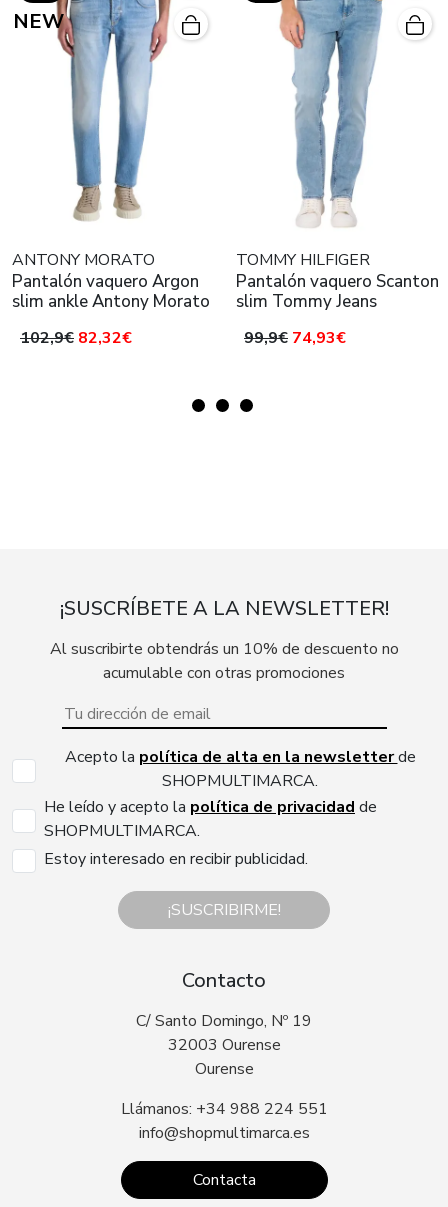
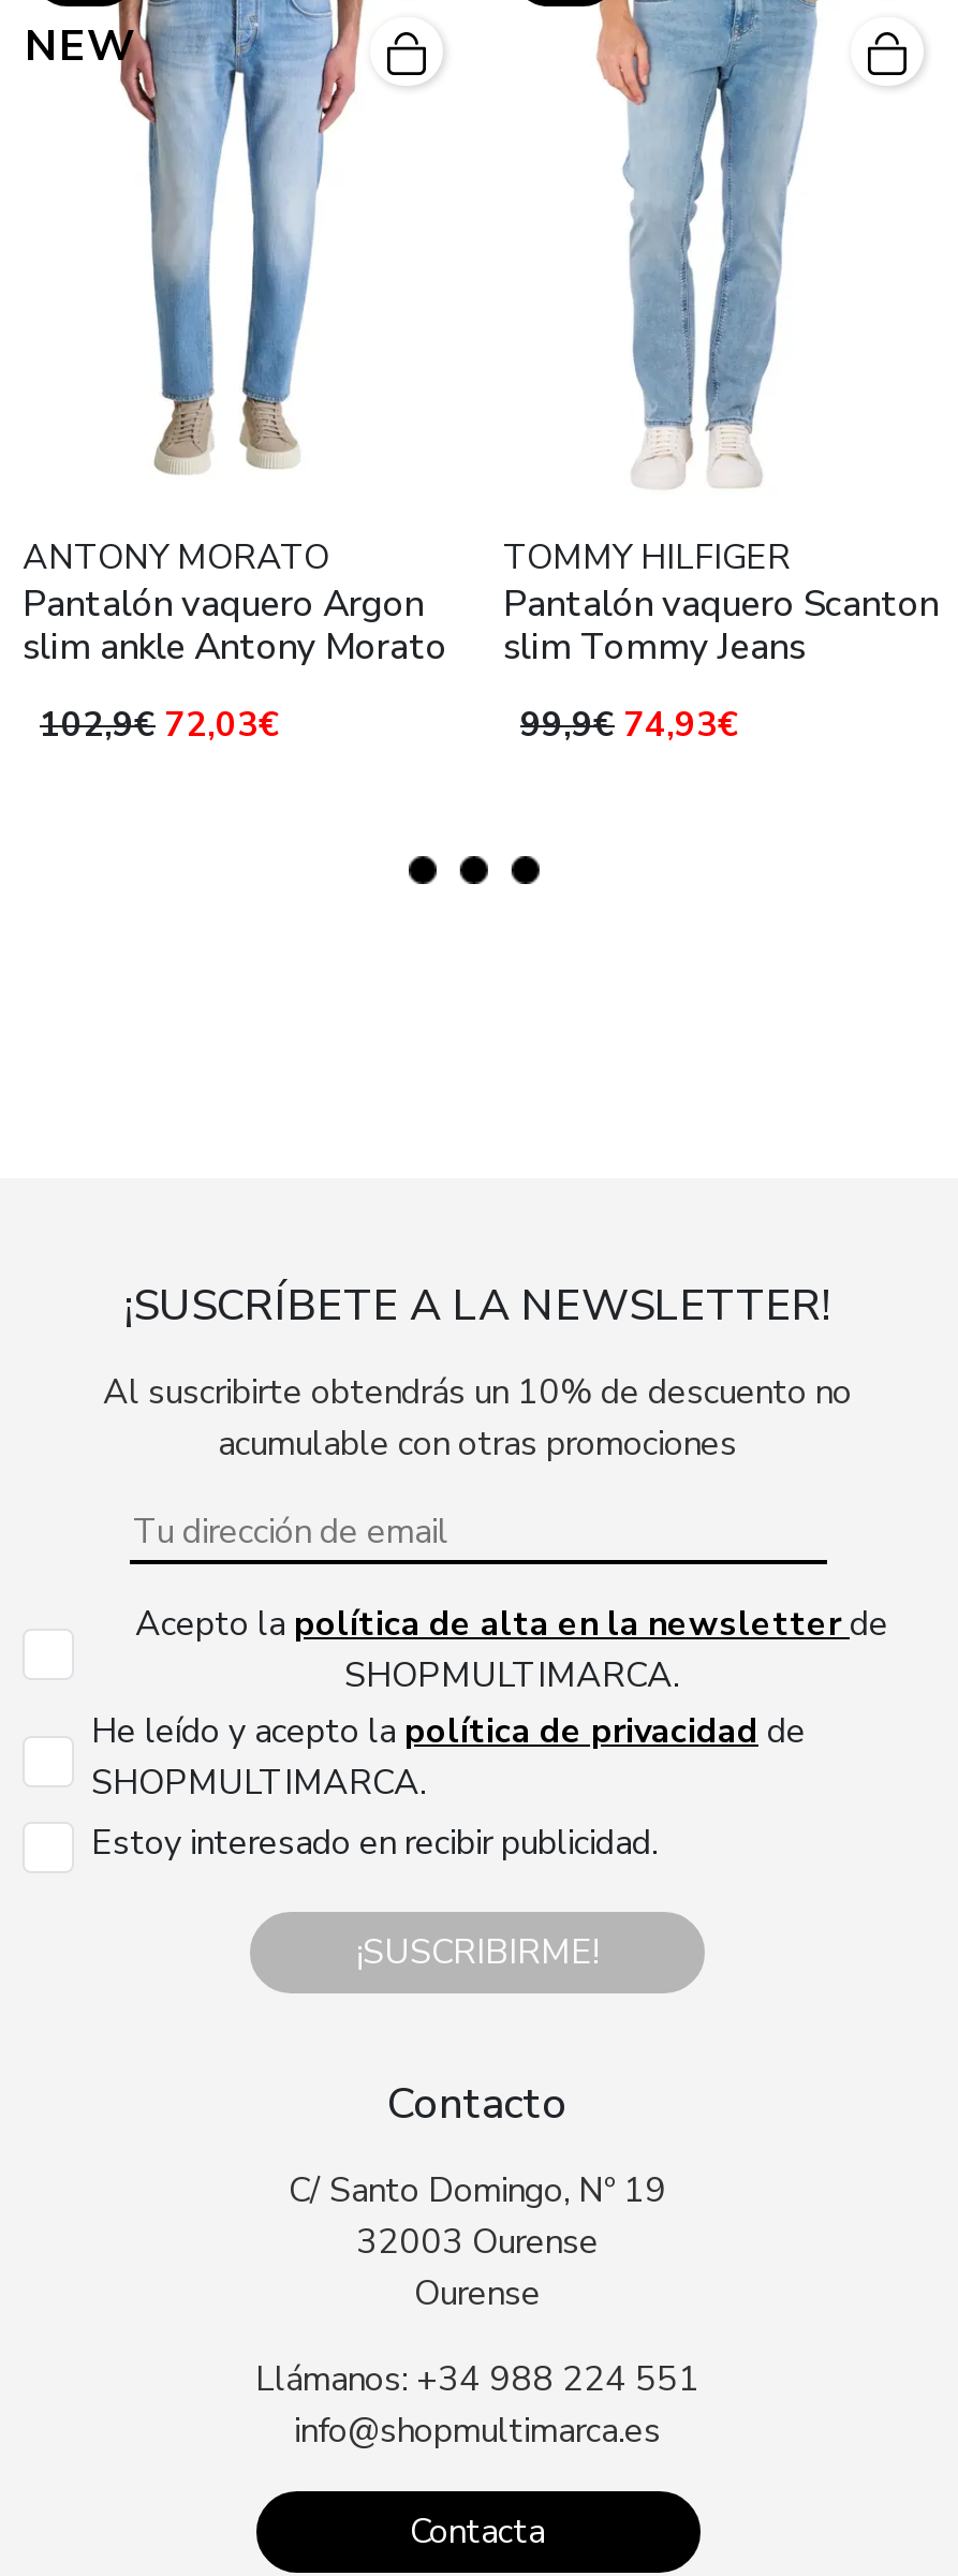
- 102,9€ 82,32€
+ 102,9€ 72,03€
